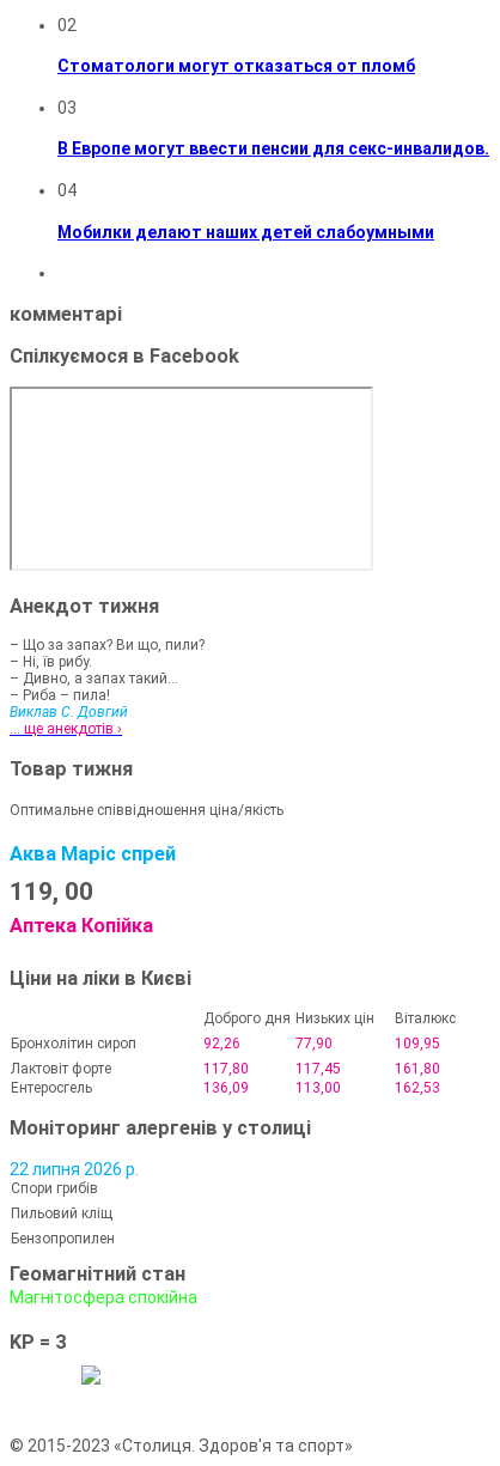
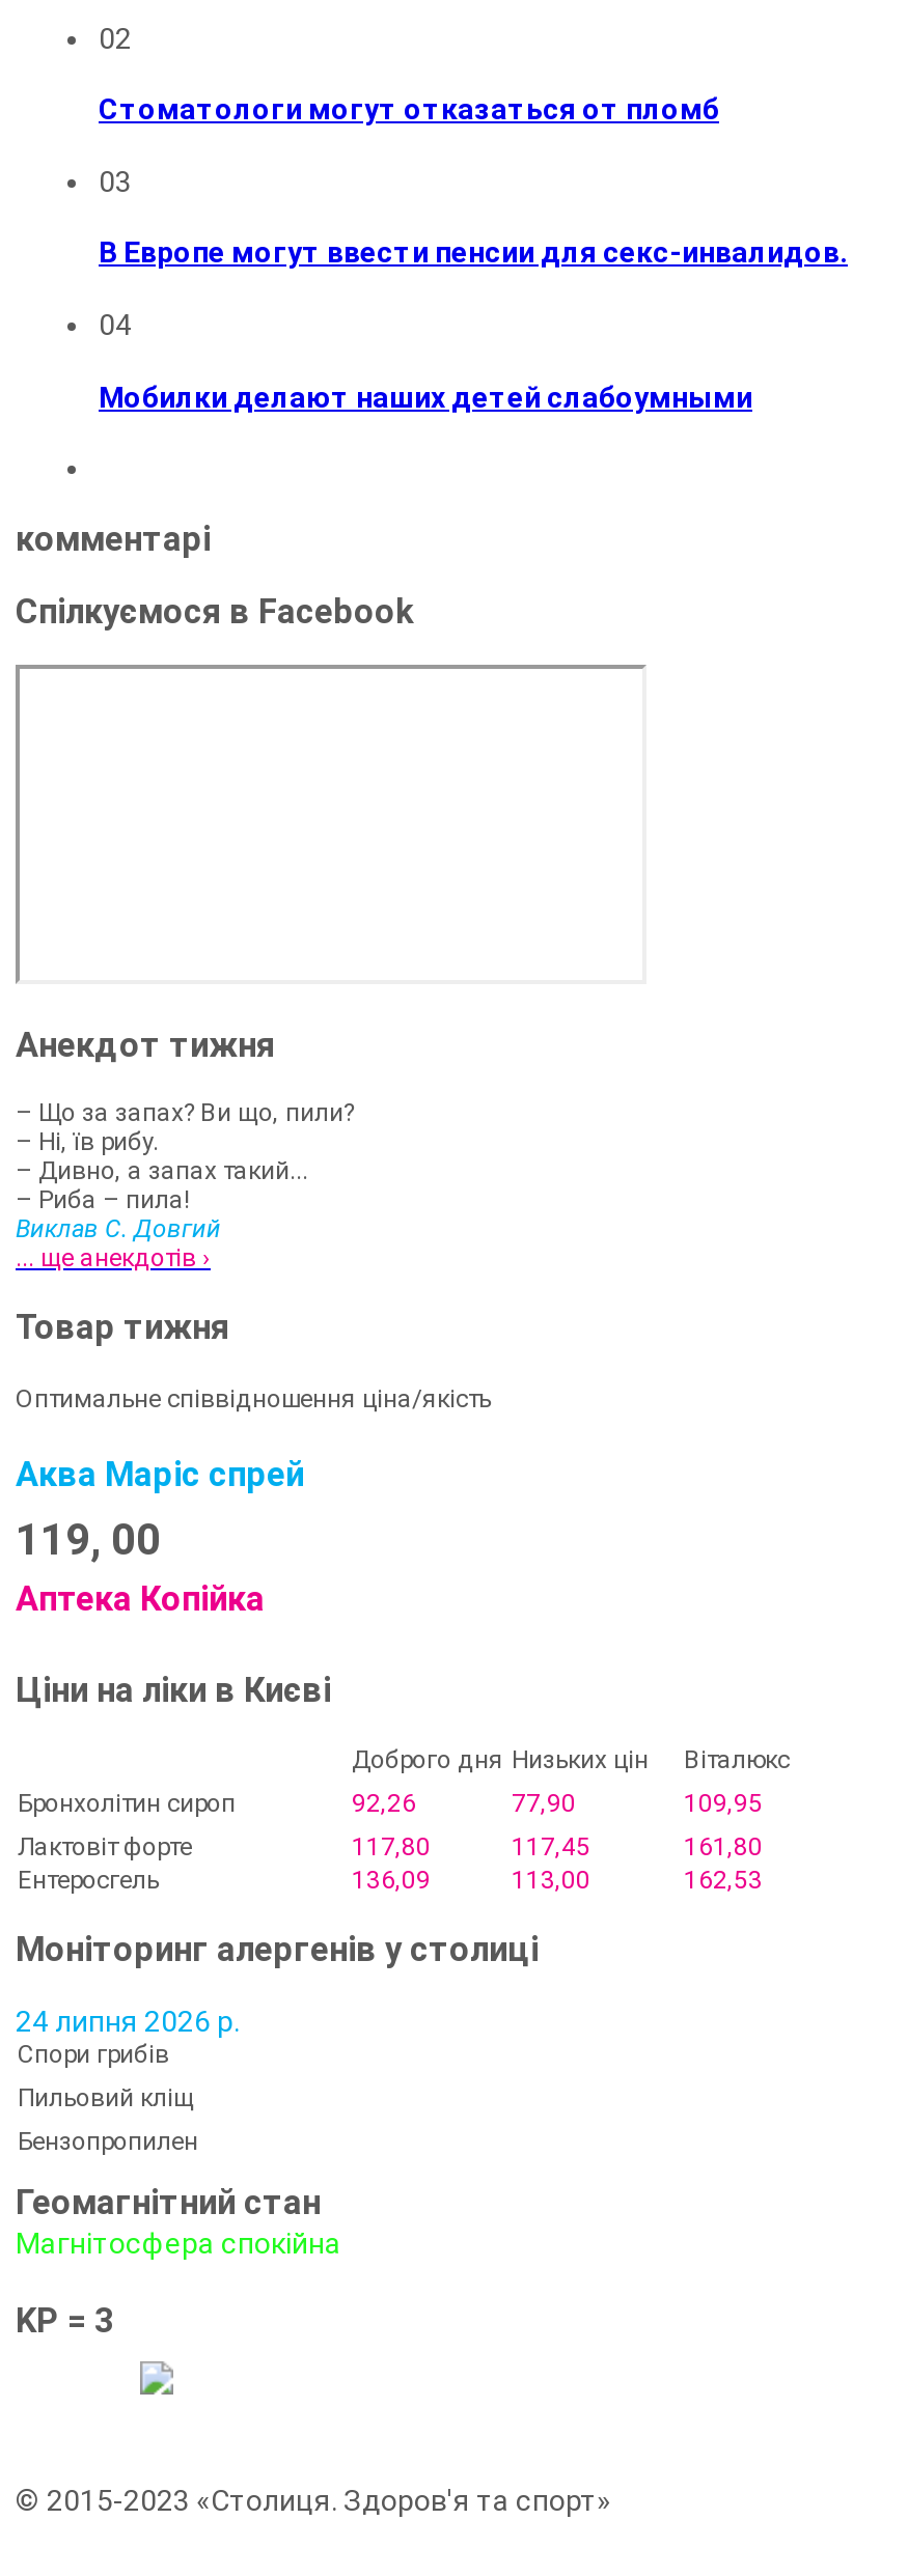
- 22 липня 2026 р.
+ 24 липня 2026 р.
